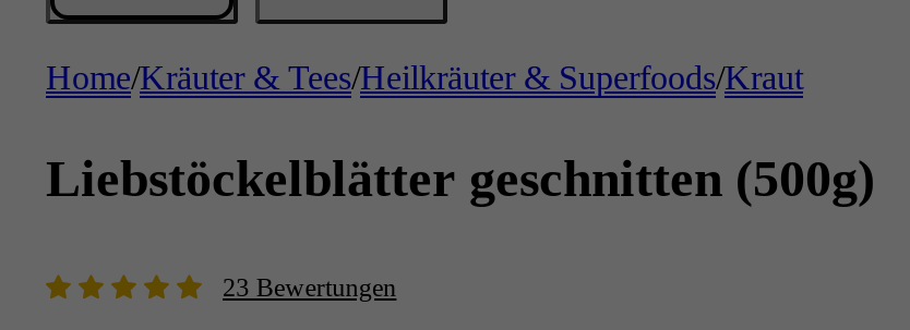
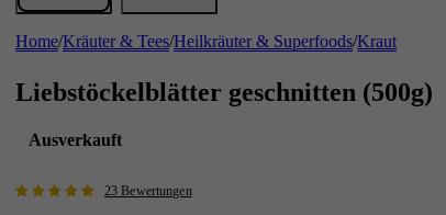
+ Ausverkauft
